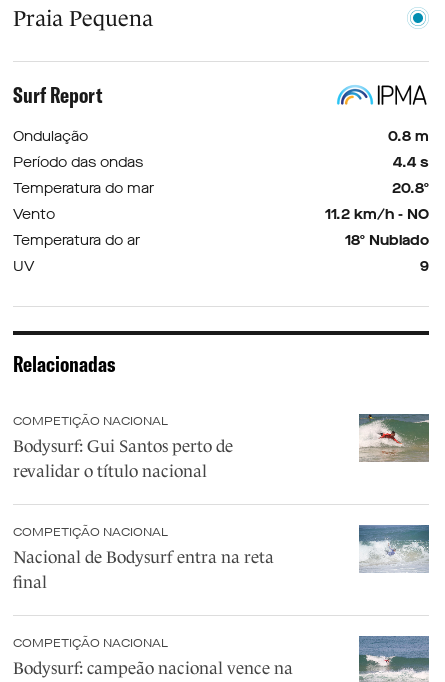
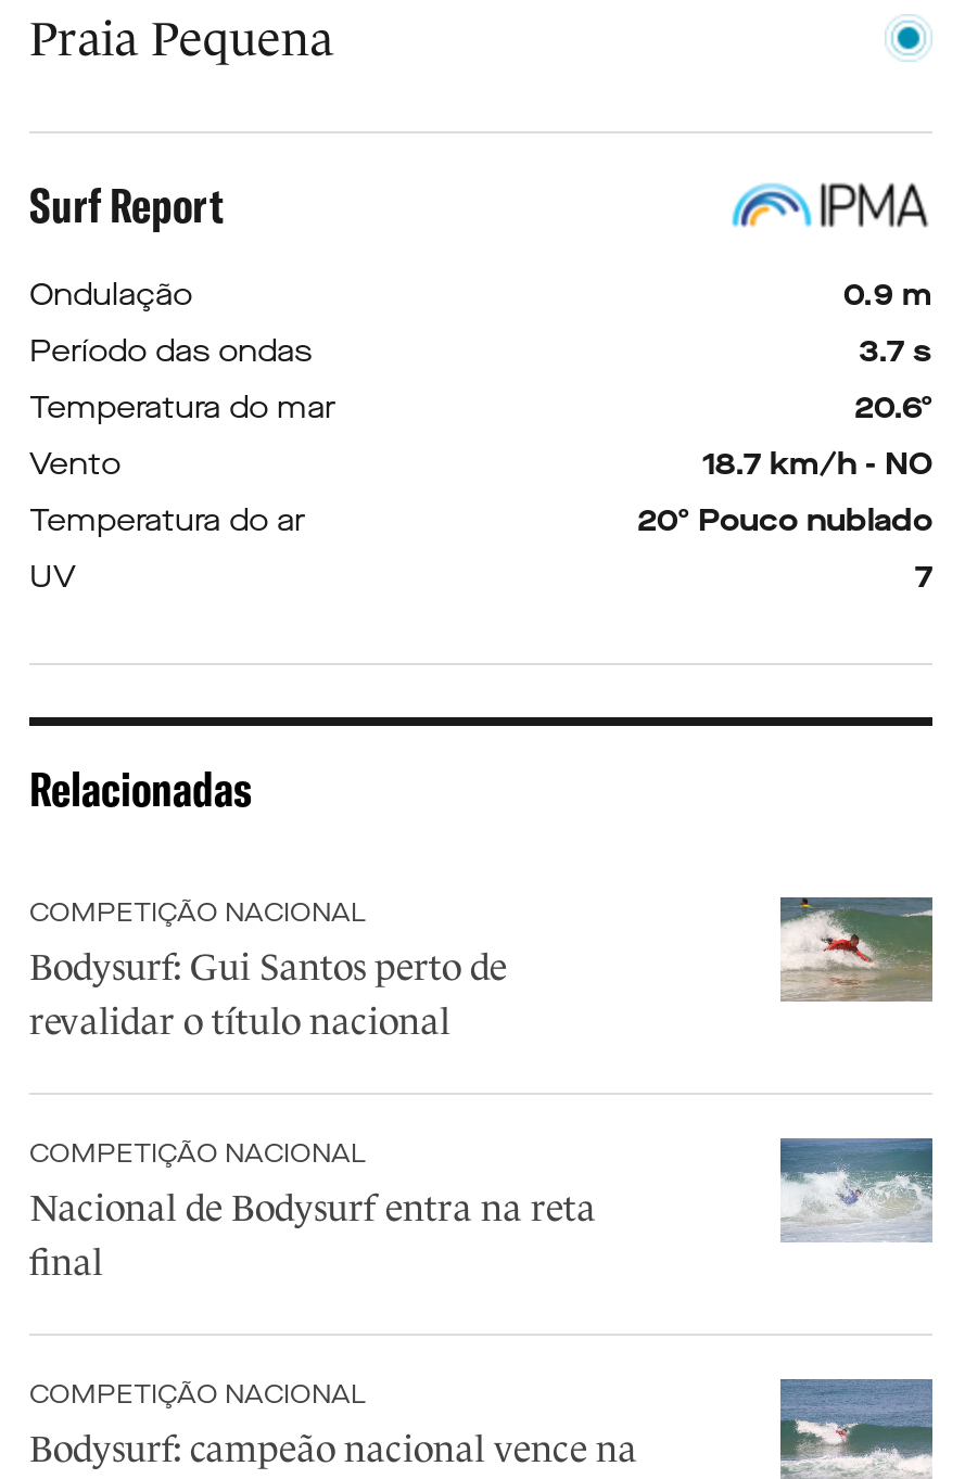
- 0.8 m
+ 0.9 m

- 4.4 s
+ 3.7 s

- 20.8º
+ 20.6º

- 11.2 km/h - NO
+ 18.7 km/h - NO

- 18º Nublado
+ 20º Pouco nublado

- 9
+ 7
